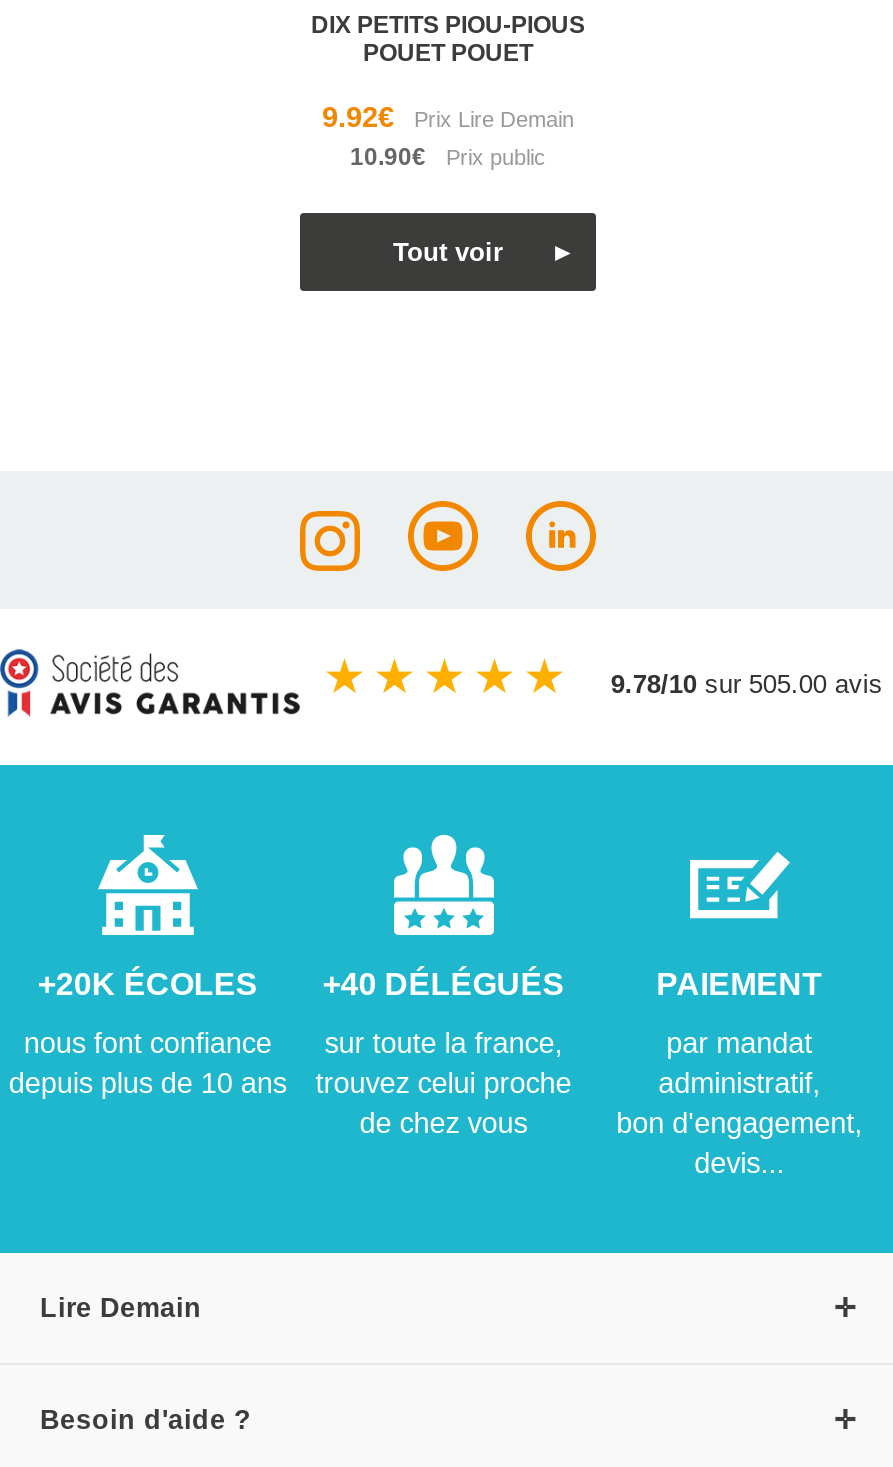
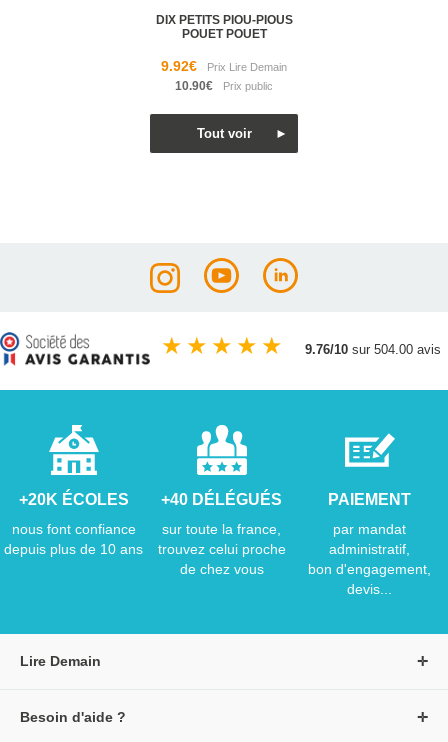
- 9.78/10 sur 505.00 avis
+ 9.76/10 sur 504.00 avis
